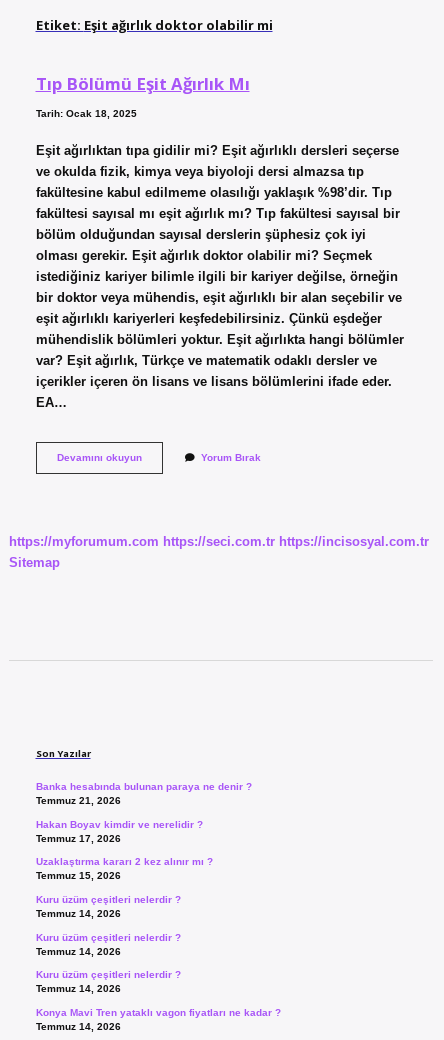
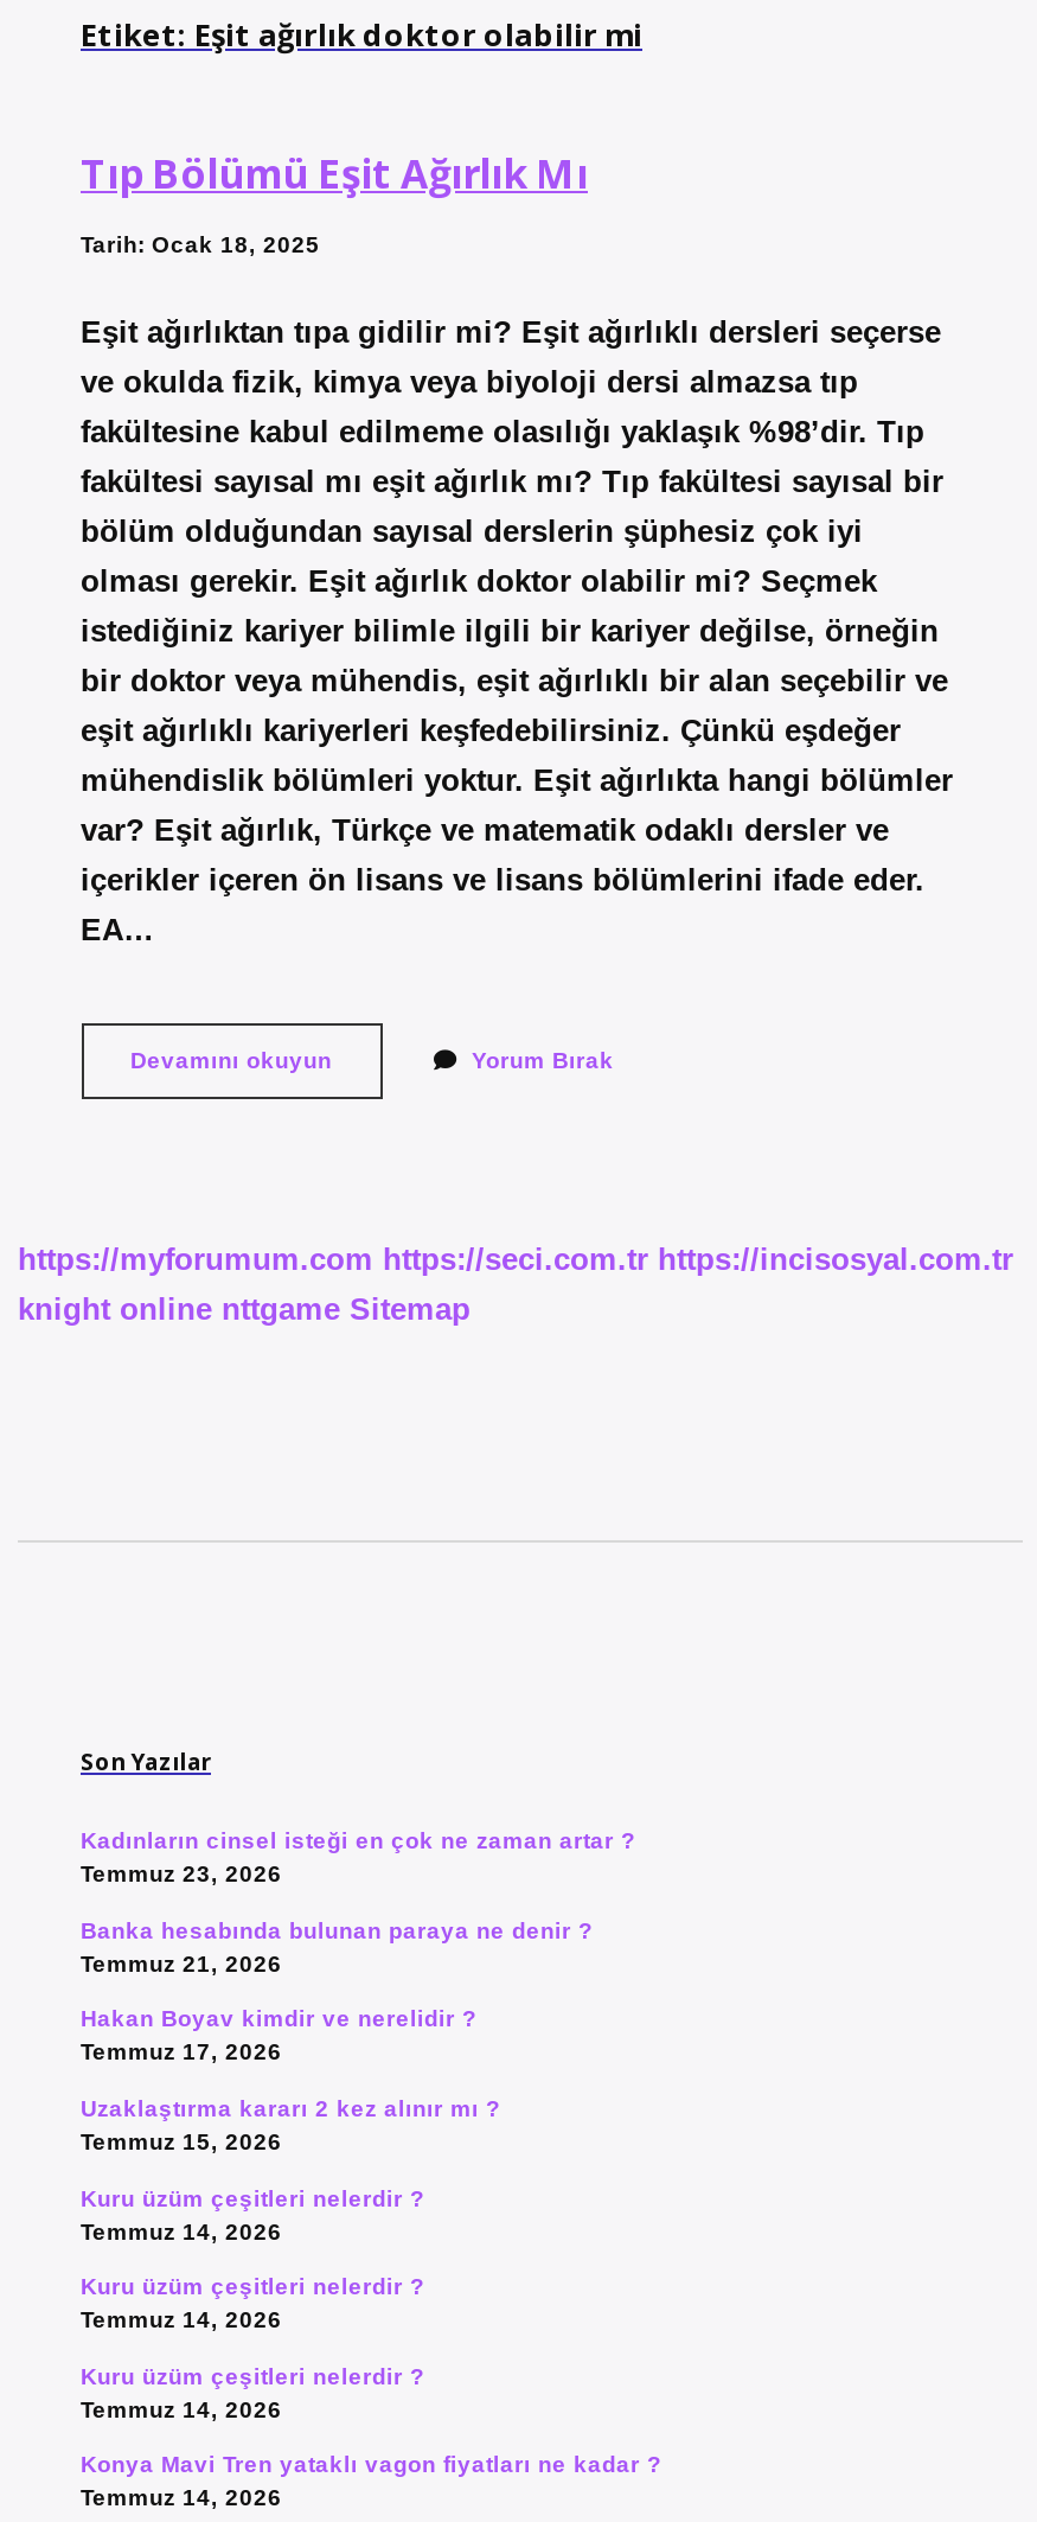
- Sitemap
+ knight online nttgame Sitemap

+ Kadınların cinsel isteği en çok ne zaman artar ?
+ Temmuz 23, 2026
